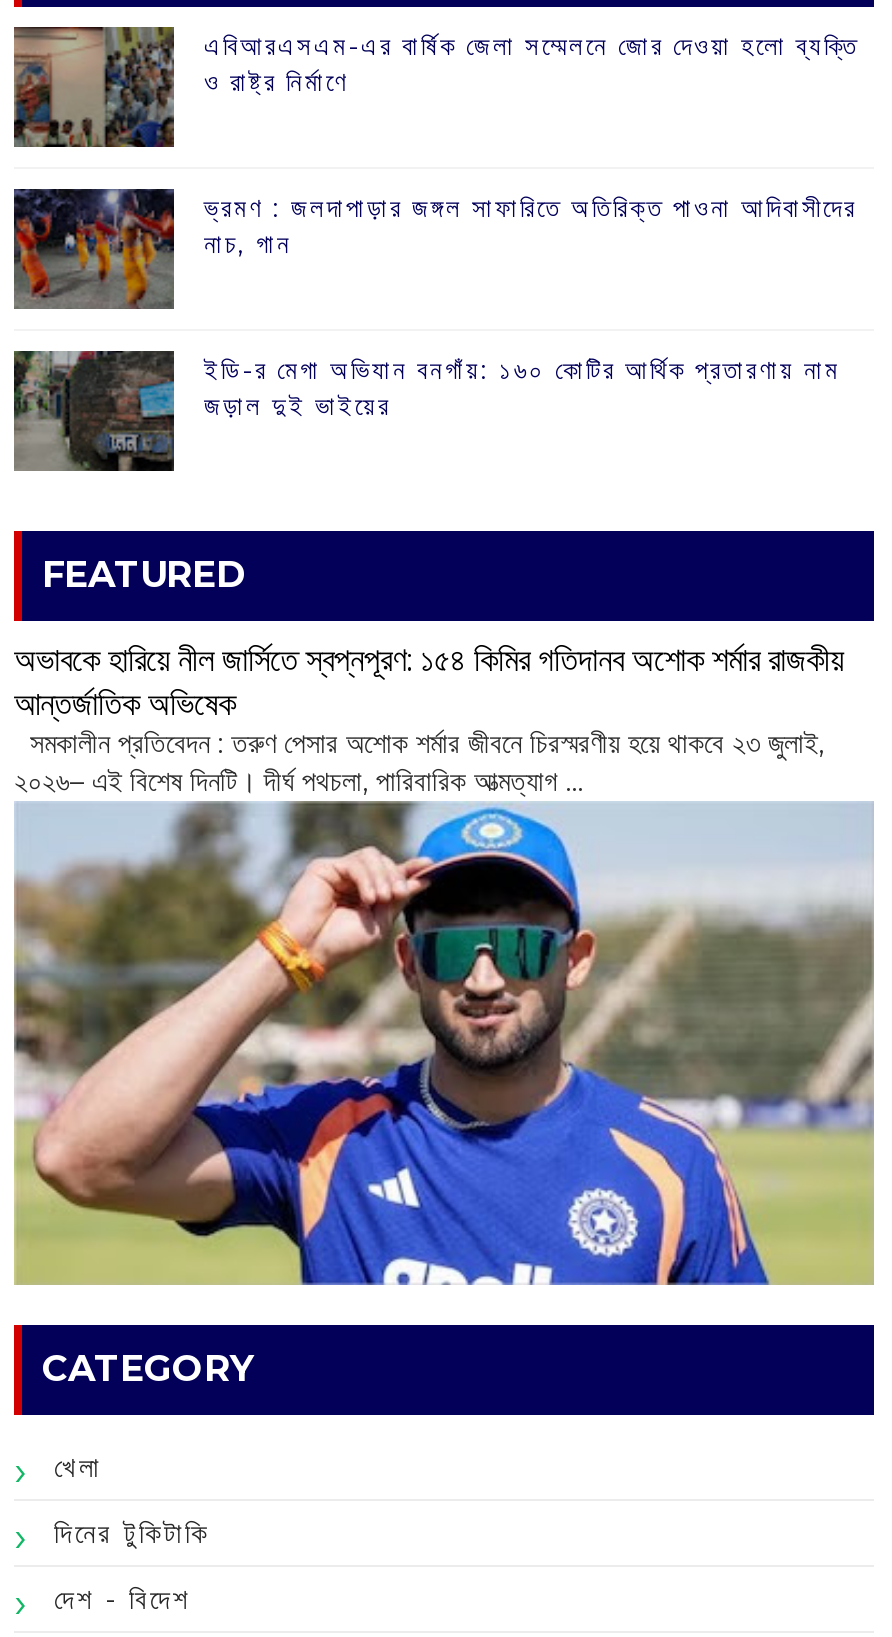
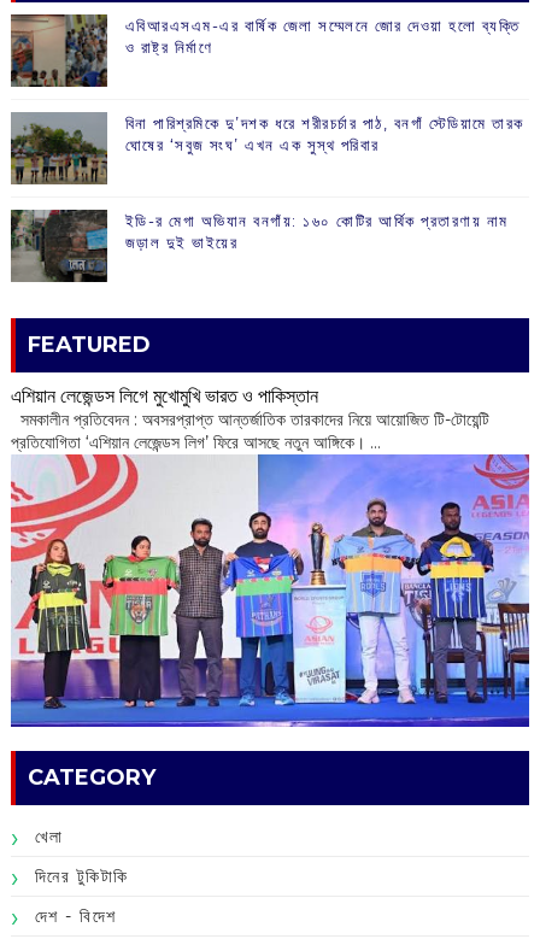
- [image]
- ‌ভ্রমণ : জলদাপাড়ার জঙ্গল সাফারিতে অতিরিক্ত পাওনা আদিবাসীদের
- নাচ, গান
+ [image]
+ বিনা পারিশ্রমিকে দু’দশক ধরে শরীরচর্চার পাঠ, বনগাঁ স্টেডিয়ামে তারক
+ ঘোষের ‘সবুজ সংঘ’ এখন এক সুস্থ পরিবার

- অভাবকে হারিয়ে নীল জার্সিতে স্বপ্নপূরণ: ১৫৪ কিমির গতিদানব অশোক শর্মার রাজকীয়
- আন্তর্জাতিক অভিষেক
- ‌ সমকালীন প্রতিবেদন : তরুণ পেসার অশোক শর্মার জীবনে চিরস্মরণীয় হয়ে থাকবে ২৩ জুলাই,
- ২০২৬– এই বিশেষ দিনটি। দীর্ঘ পথচলা, পারিবারিক আত্মত্যাগ ...
+ এশিয়ান লেজেন্ডস লিগে মুখোমুখি ভারত ও পাকিস্তান
+ ‌ সমকালীন প্রতিবেদন : অবসরপ্রাপ্ত আন্তর্জাতিক তারকাদের নিয়ে আয়োজিত টি-টোয়েন্টি
+ প্রতিযোগিতা ‘এশিয়ান লেজেন্ডস লিগ’ ফিরে আসছে নতুন আঙ্গিকে। ...

- [image]
+ [image]
